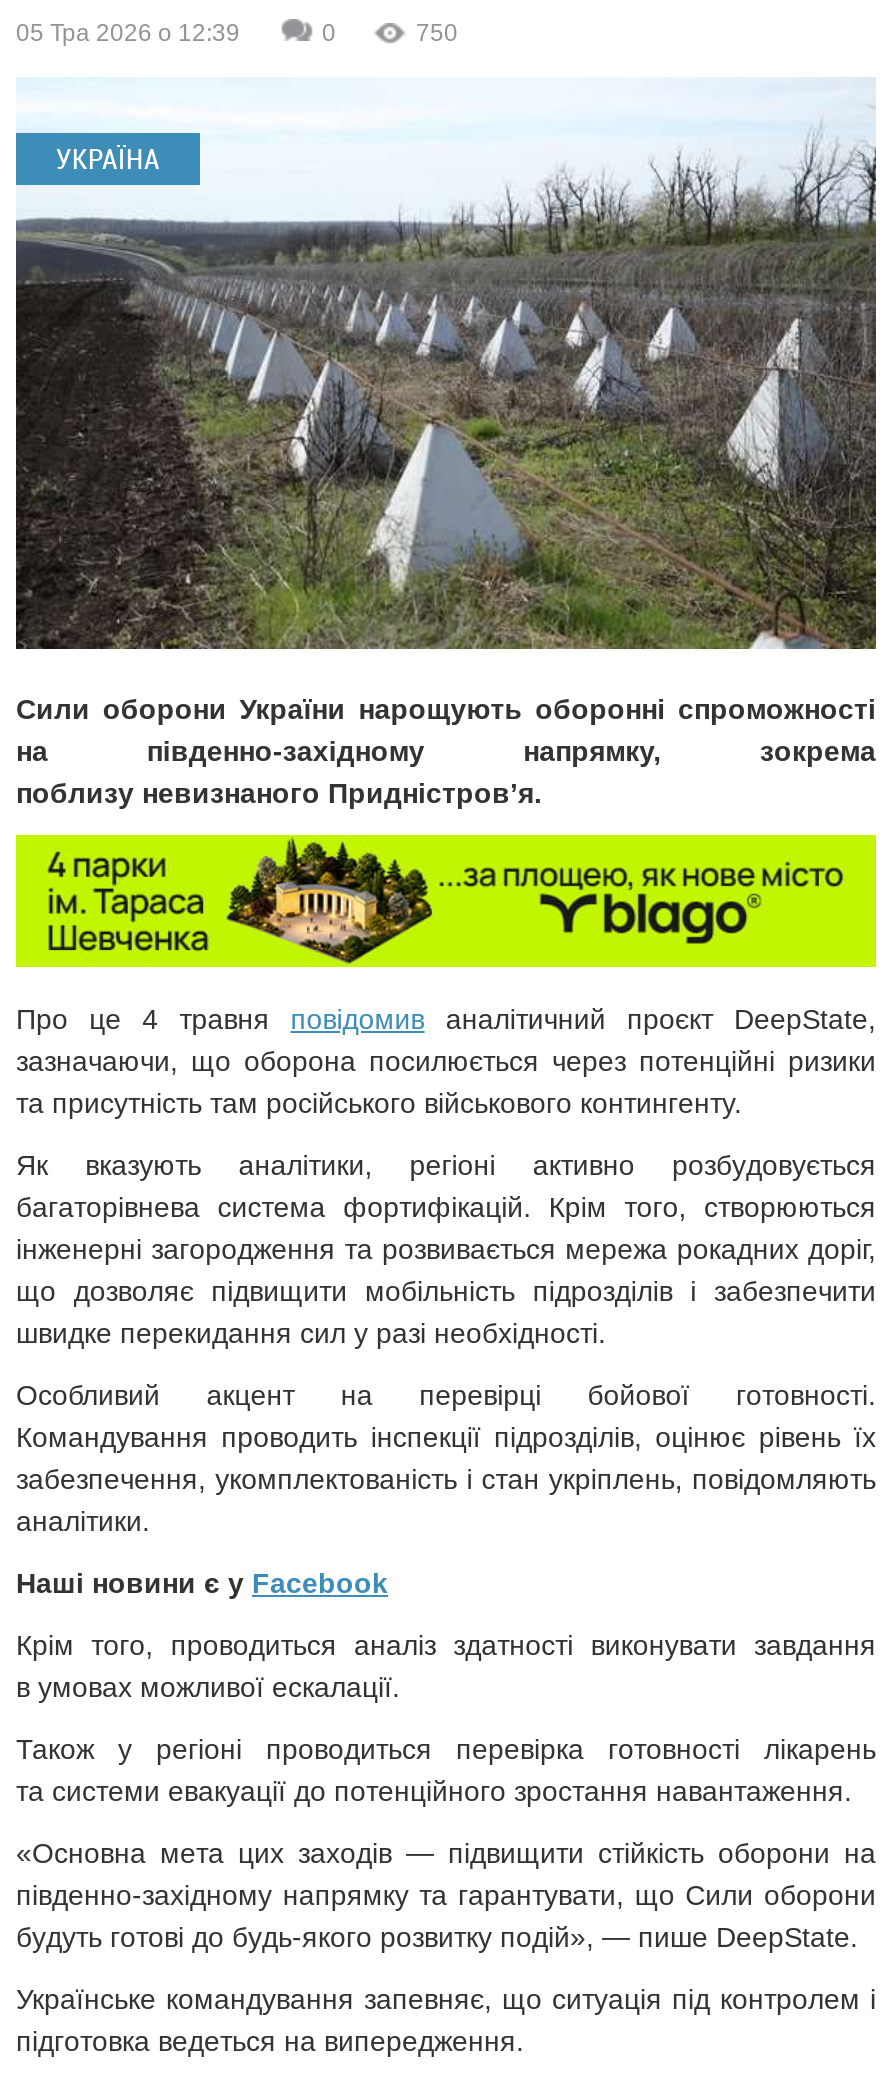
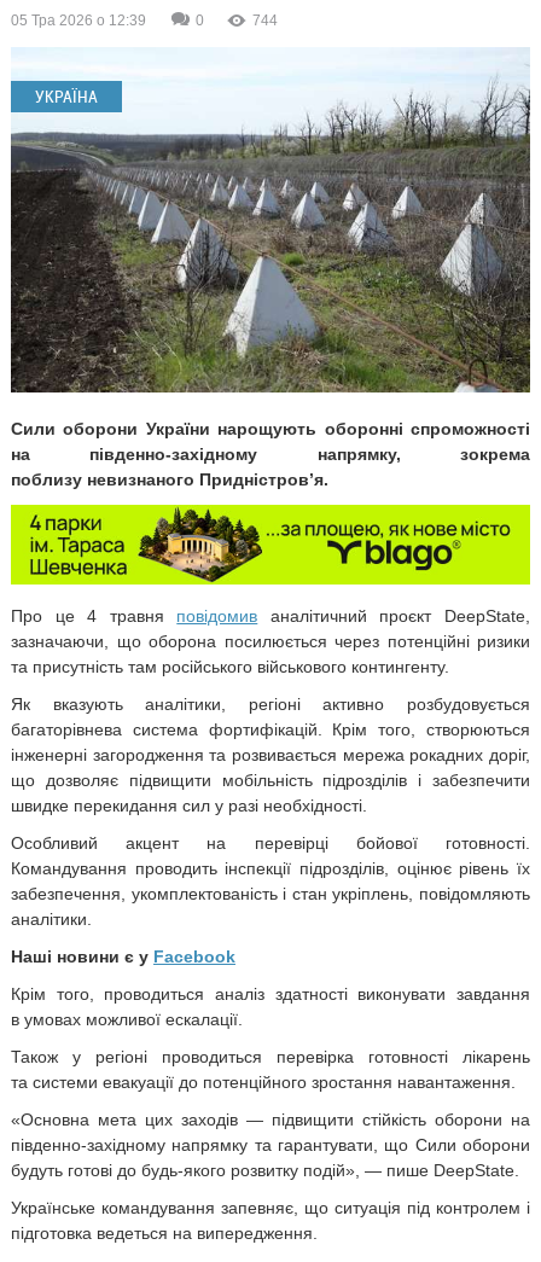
- 750
+ 744
